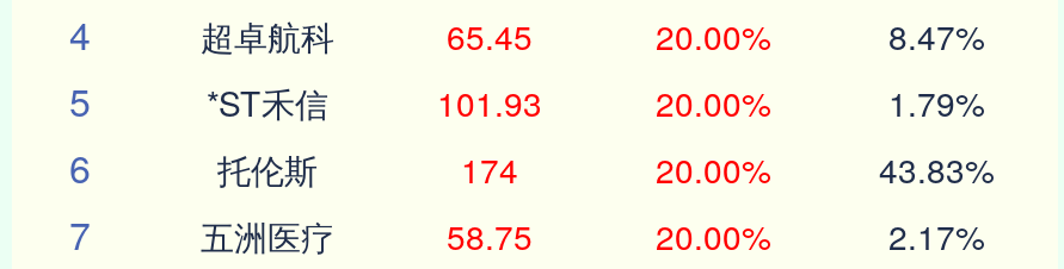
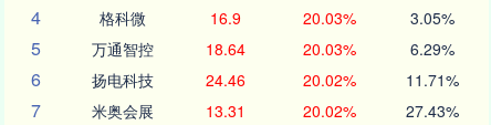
- 超卓航科
- 65.45
- 20.00%
- 8.47%
+ 格科微
+ 16.9
+ 20.03%
+ 3.05%

- *ST禾信
- 101.93
- 20.00%
- 1.79%
+ 万通智控
+ 18.64
+ 20.03%
+ 6.29%

- 托伦斯
- 174
- 20.00%
- 43.83%
+ 扬电科技
+ 24.46
+ 20.02%
+ 11.71%

- 五洲医疗
- 58.75
- 20.00%
- 2.17%
+ 米奥会展
+ 13.31
+ 20.02%
+ 27.43%
